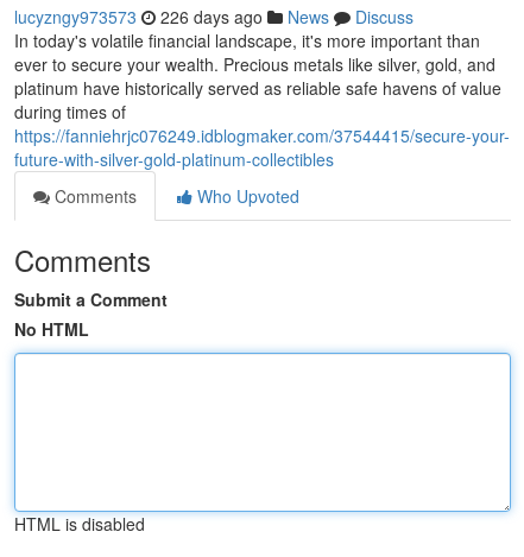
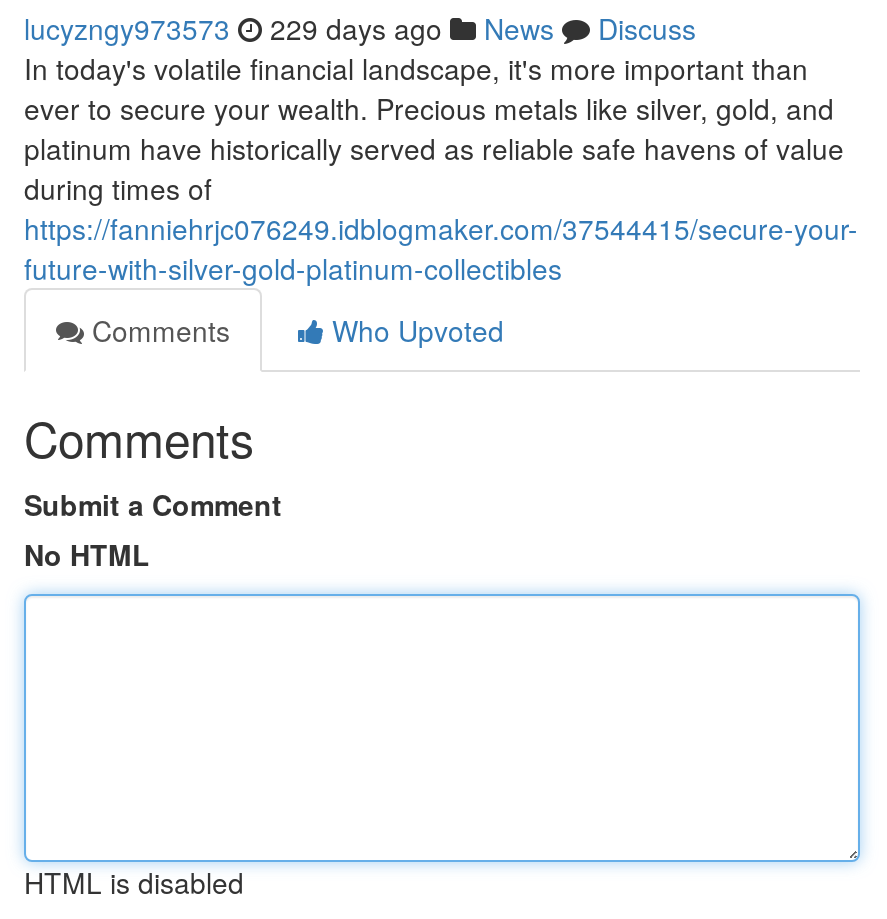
- lucyzngy973573 226 days ago News Discuss
+ lucyzngy973573 229 days ago News Discuss
